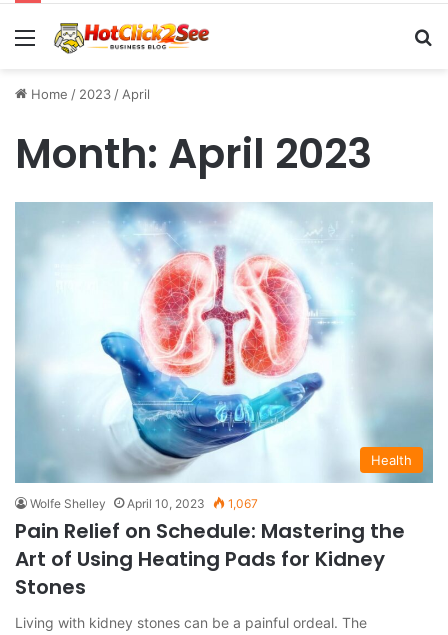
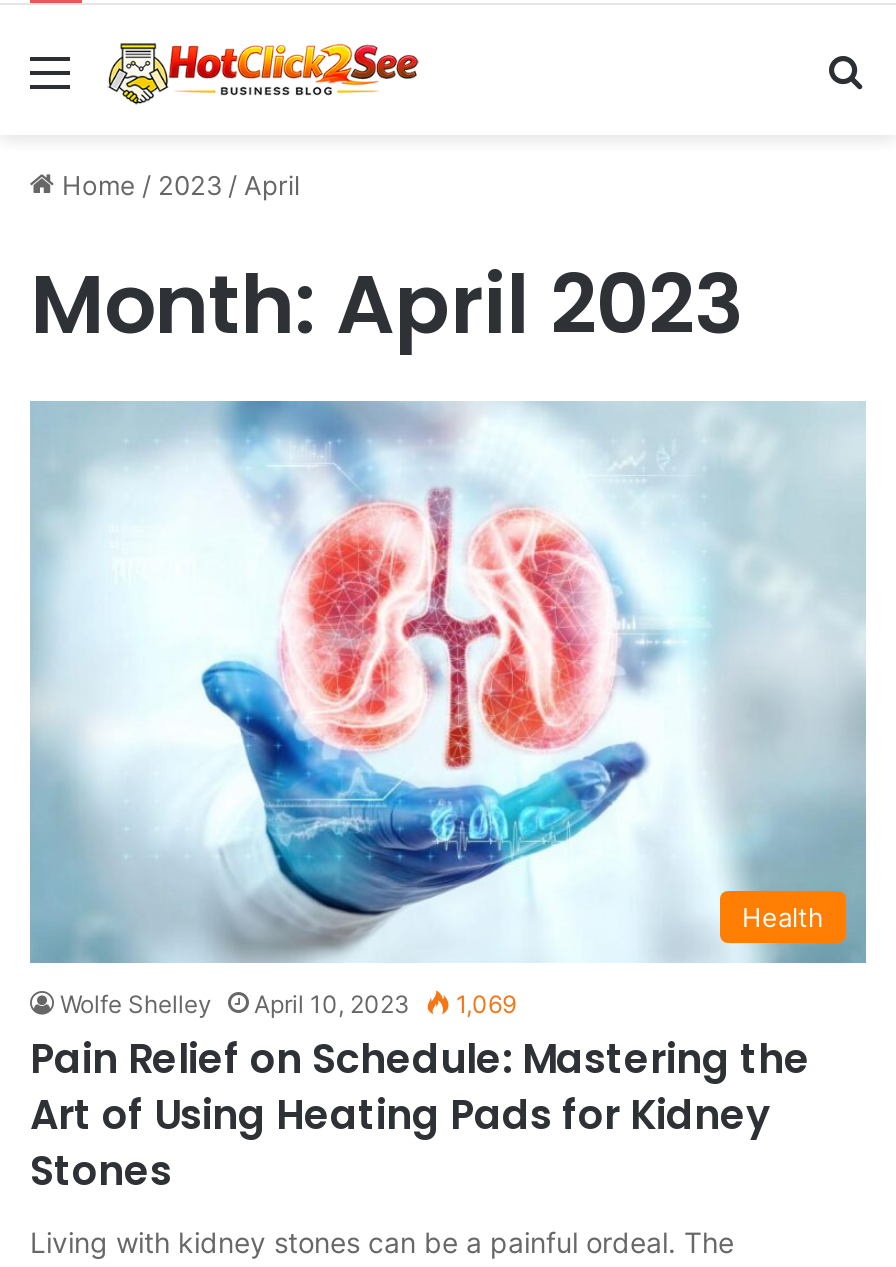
- Wolfe Shelley April 10, 2023 1,067
+ Wolfe Shelley April 10, 2023 1,069
